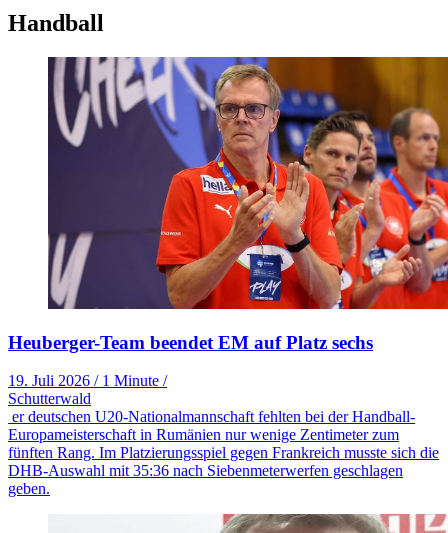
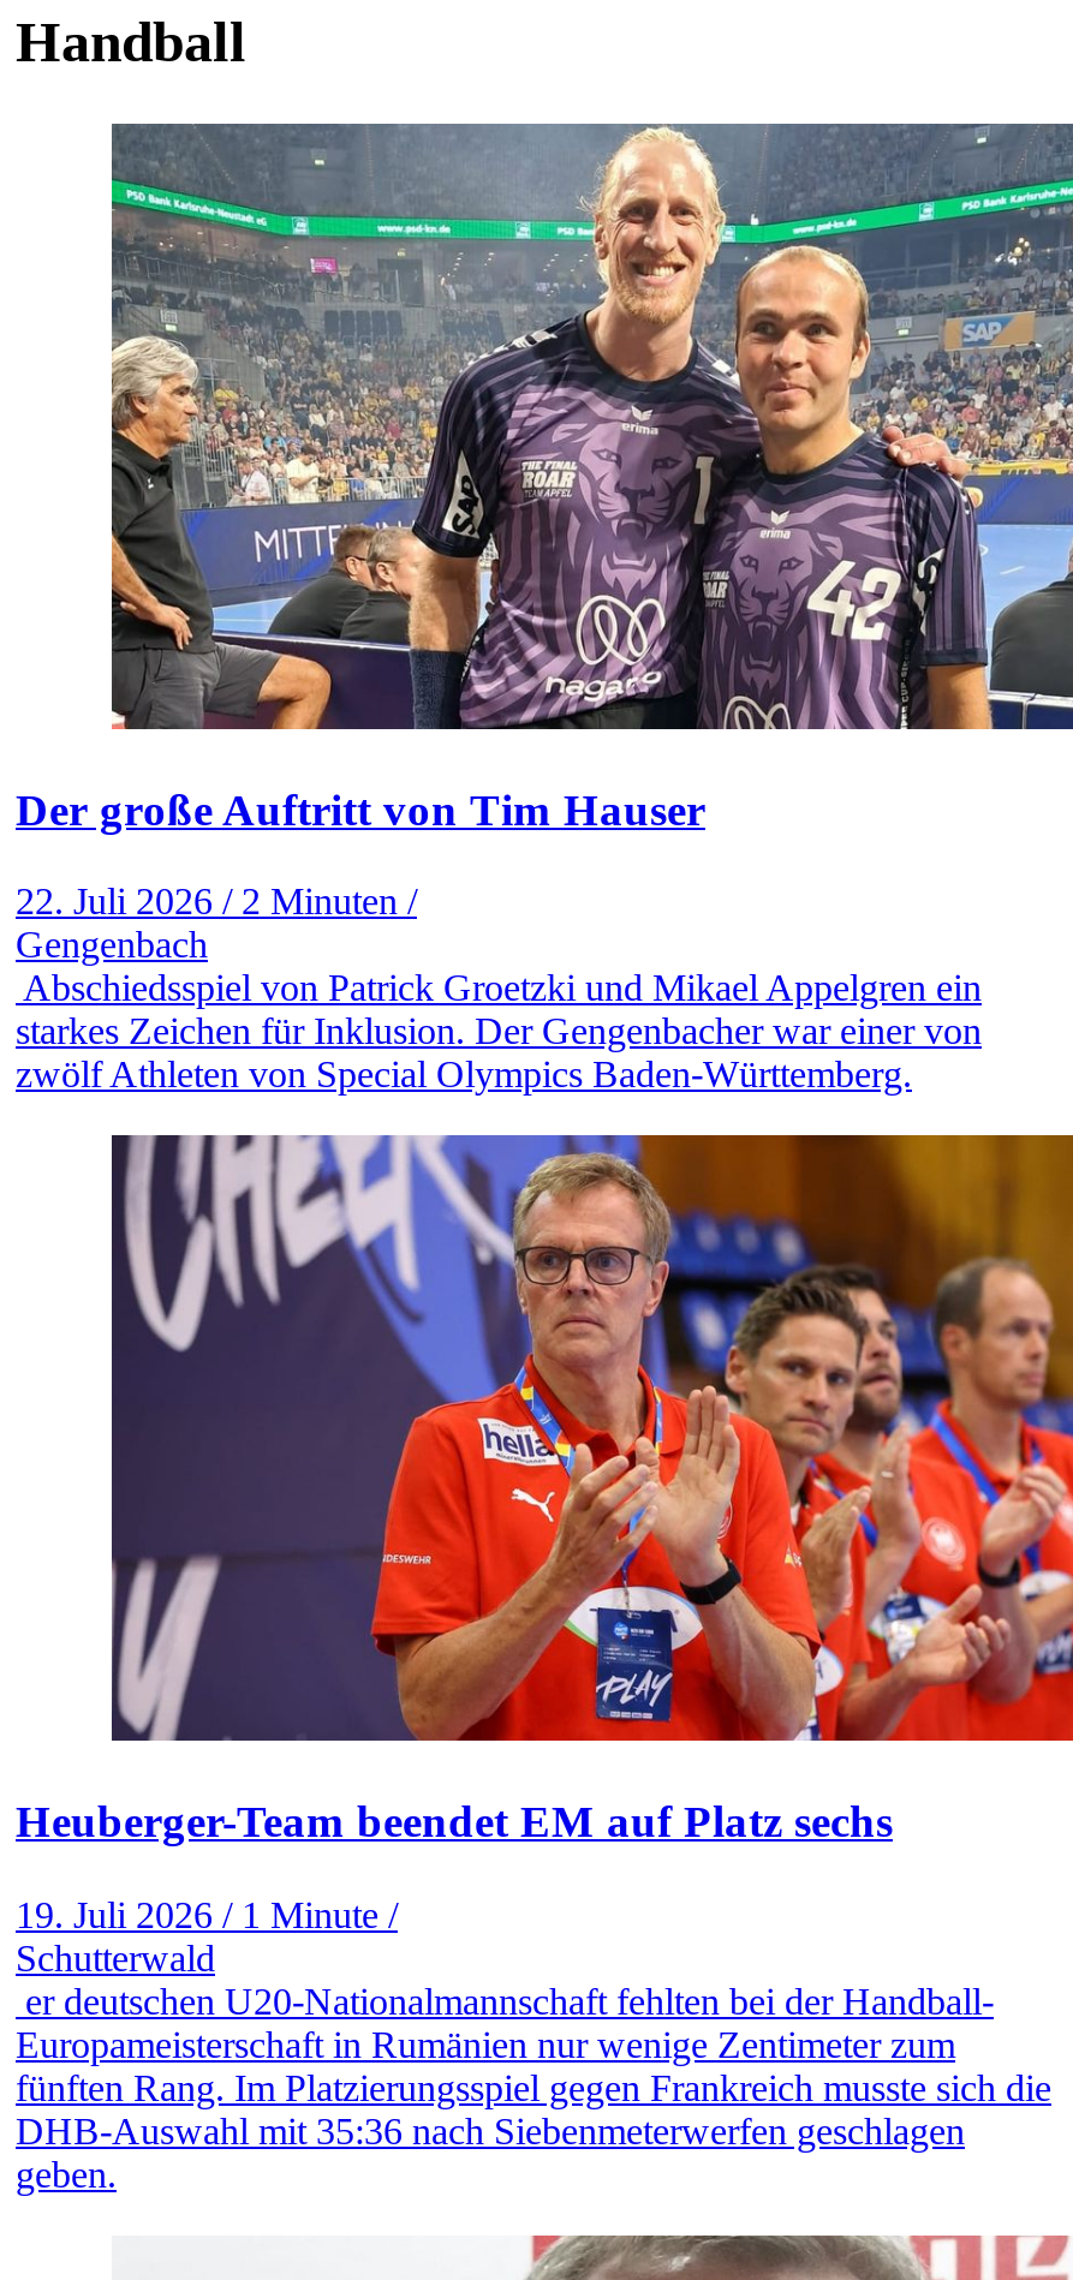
+ [image]
+ Der große Auftritt von Tim Hauser
+ 22. Juli 2026 / 2 Minuten /
+ Gengenbach
+ Abschiedsspiel von Patrick Groetzki und Mikael Appelgren ein
+ starkes Zeichen für Inklusion. Der Gengenbacher war einer von
+ zwölf Athleten von Special Olympics Baden-Württemberg.
